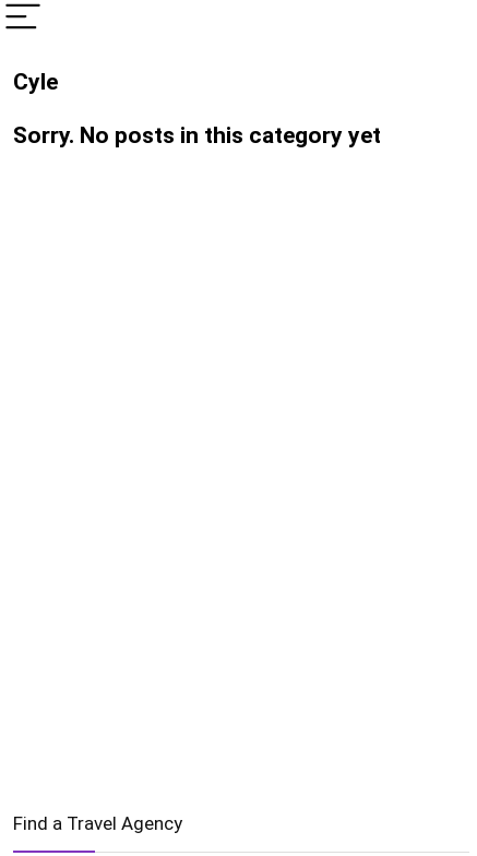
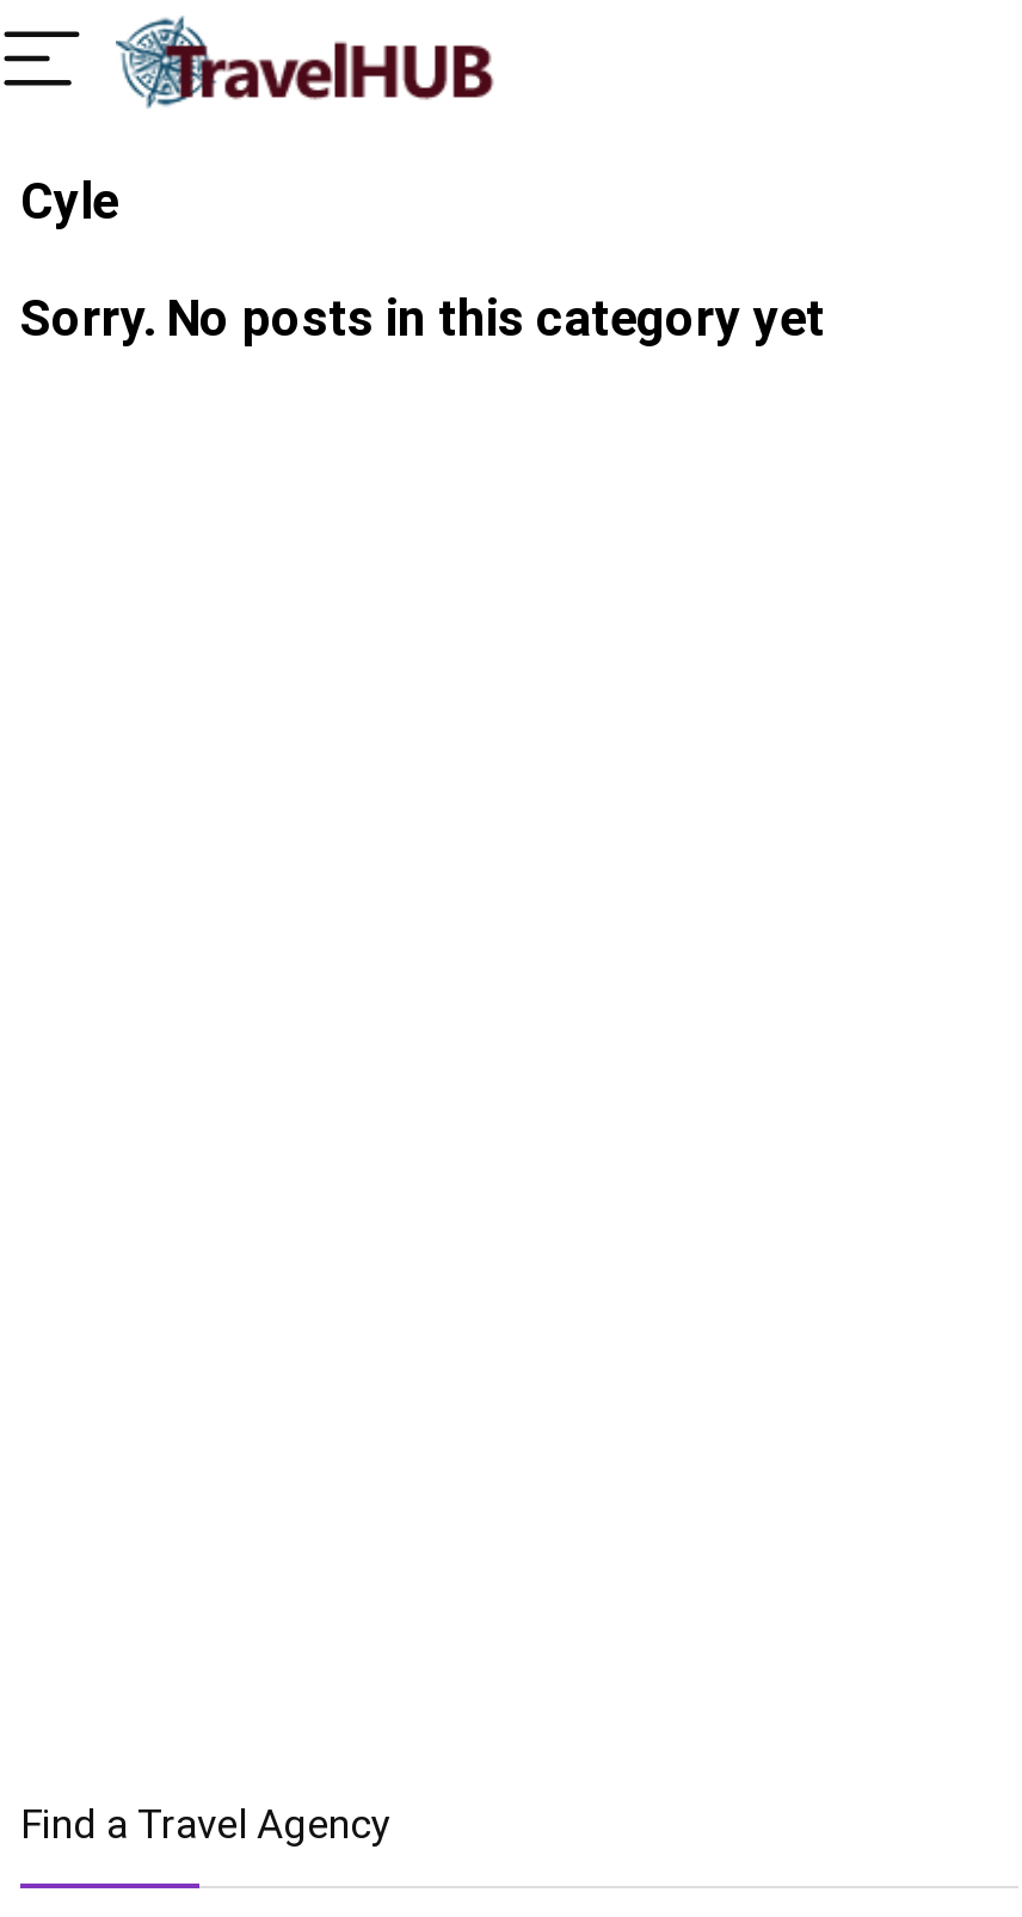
+ [image]
